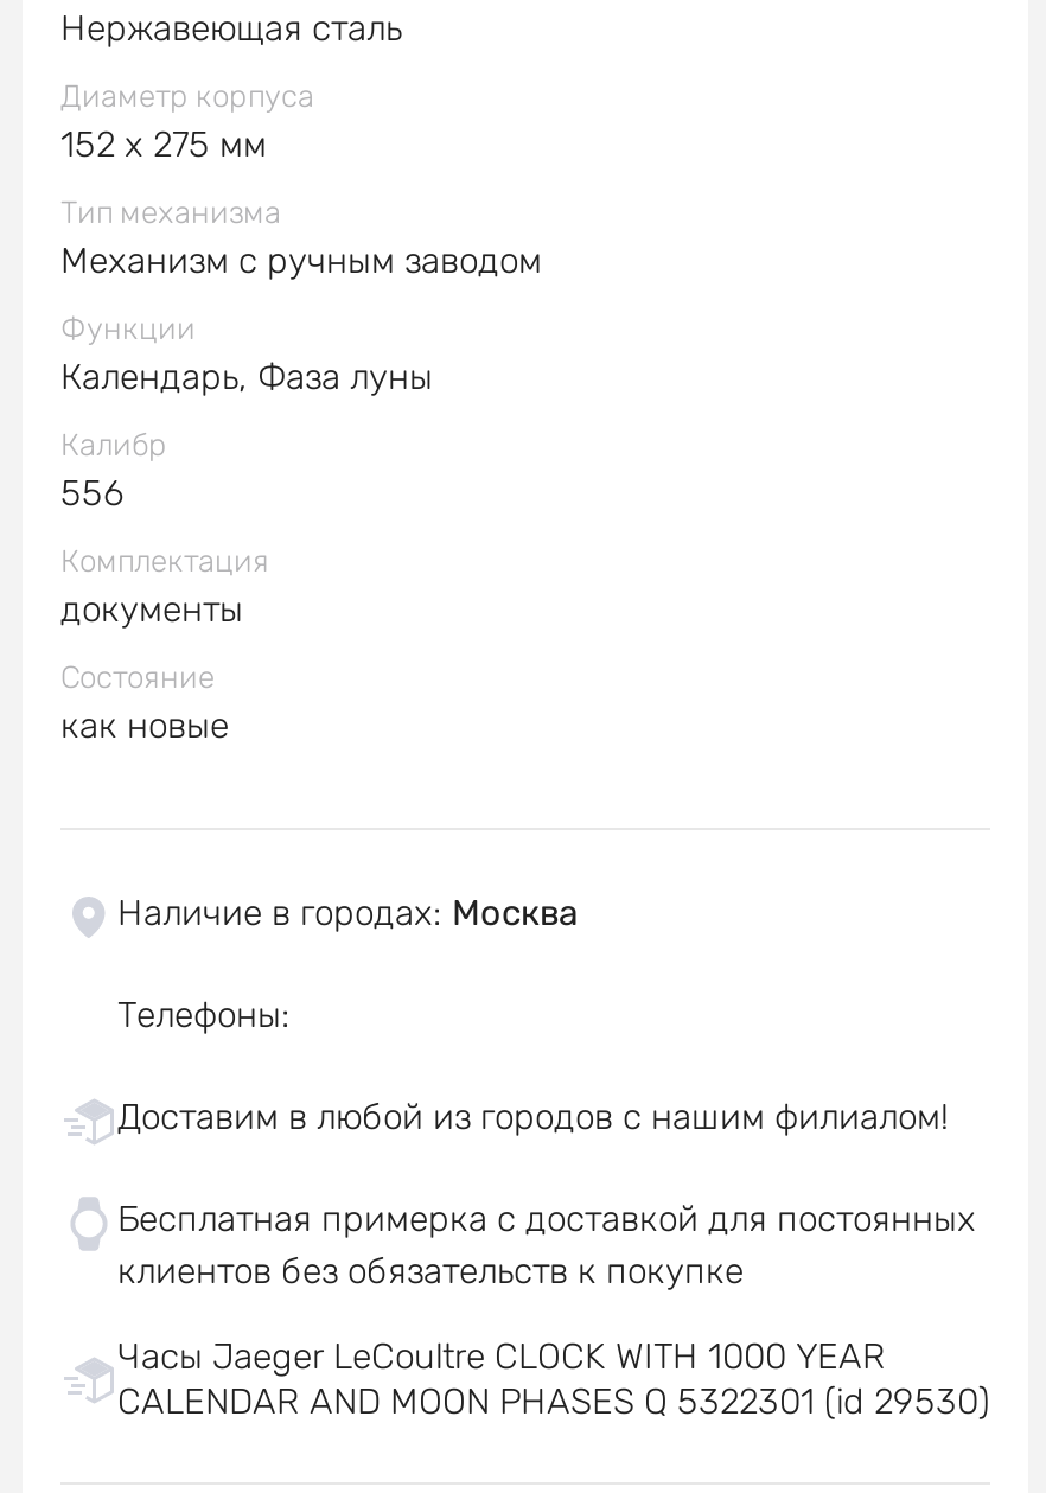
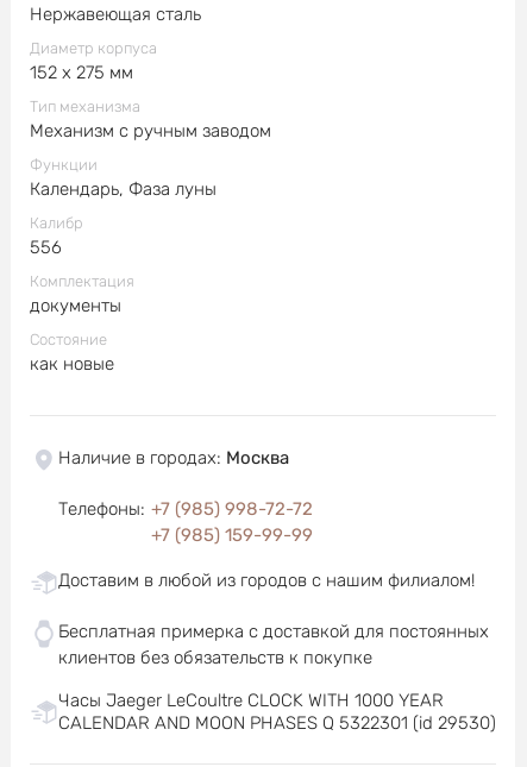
- Телефоны:
+ Телефоны: +7 (985) 998-72-72
+ +7 (985) 159-99-99
